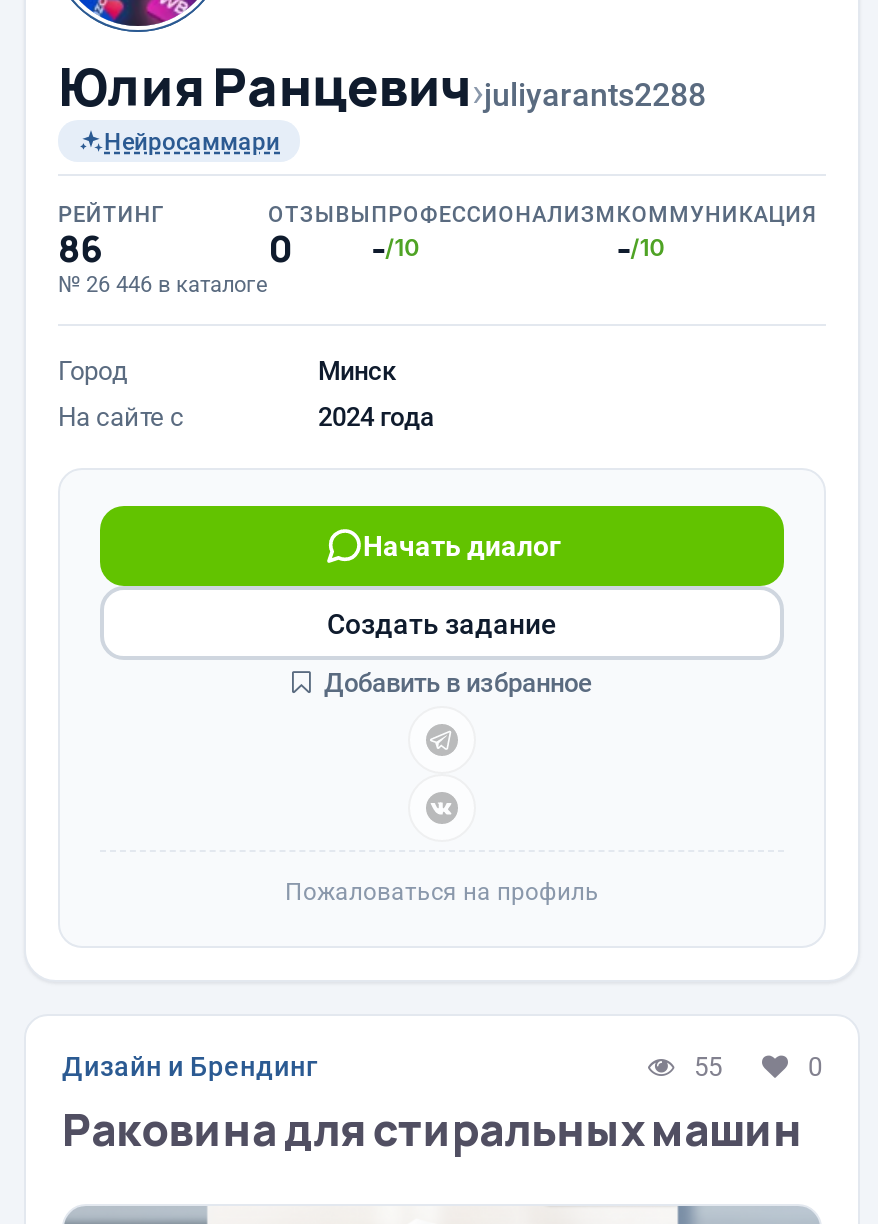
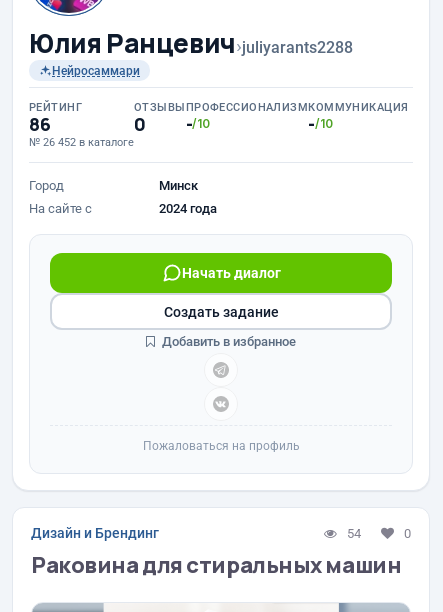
- № 26 446 в каталоге
+ № 26 452 в каталоге

- 55
+ 54
